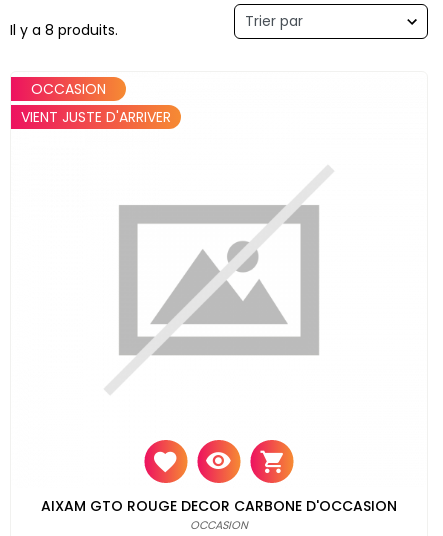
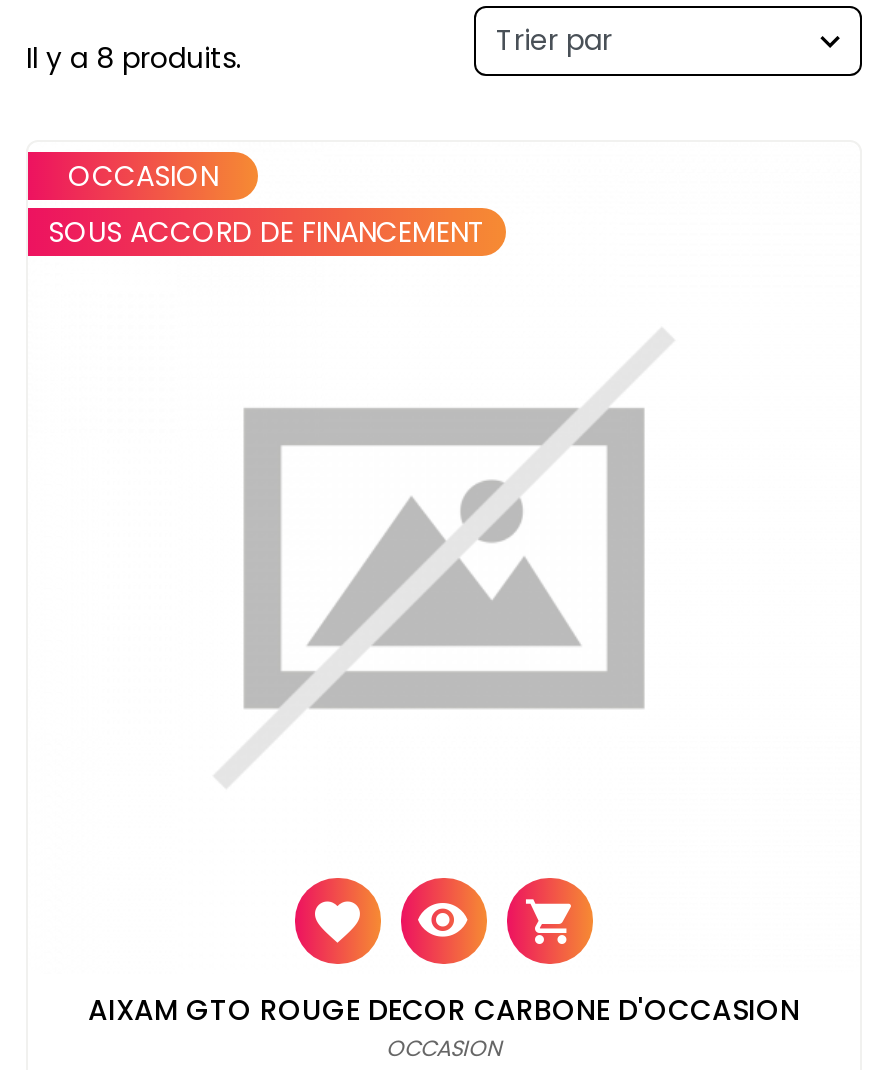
- VIENT JUSTE D'ARRIVER
+ SOUS ACCORD DE FINANCEMENT
